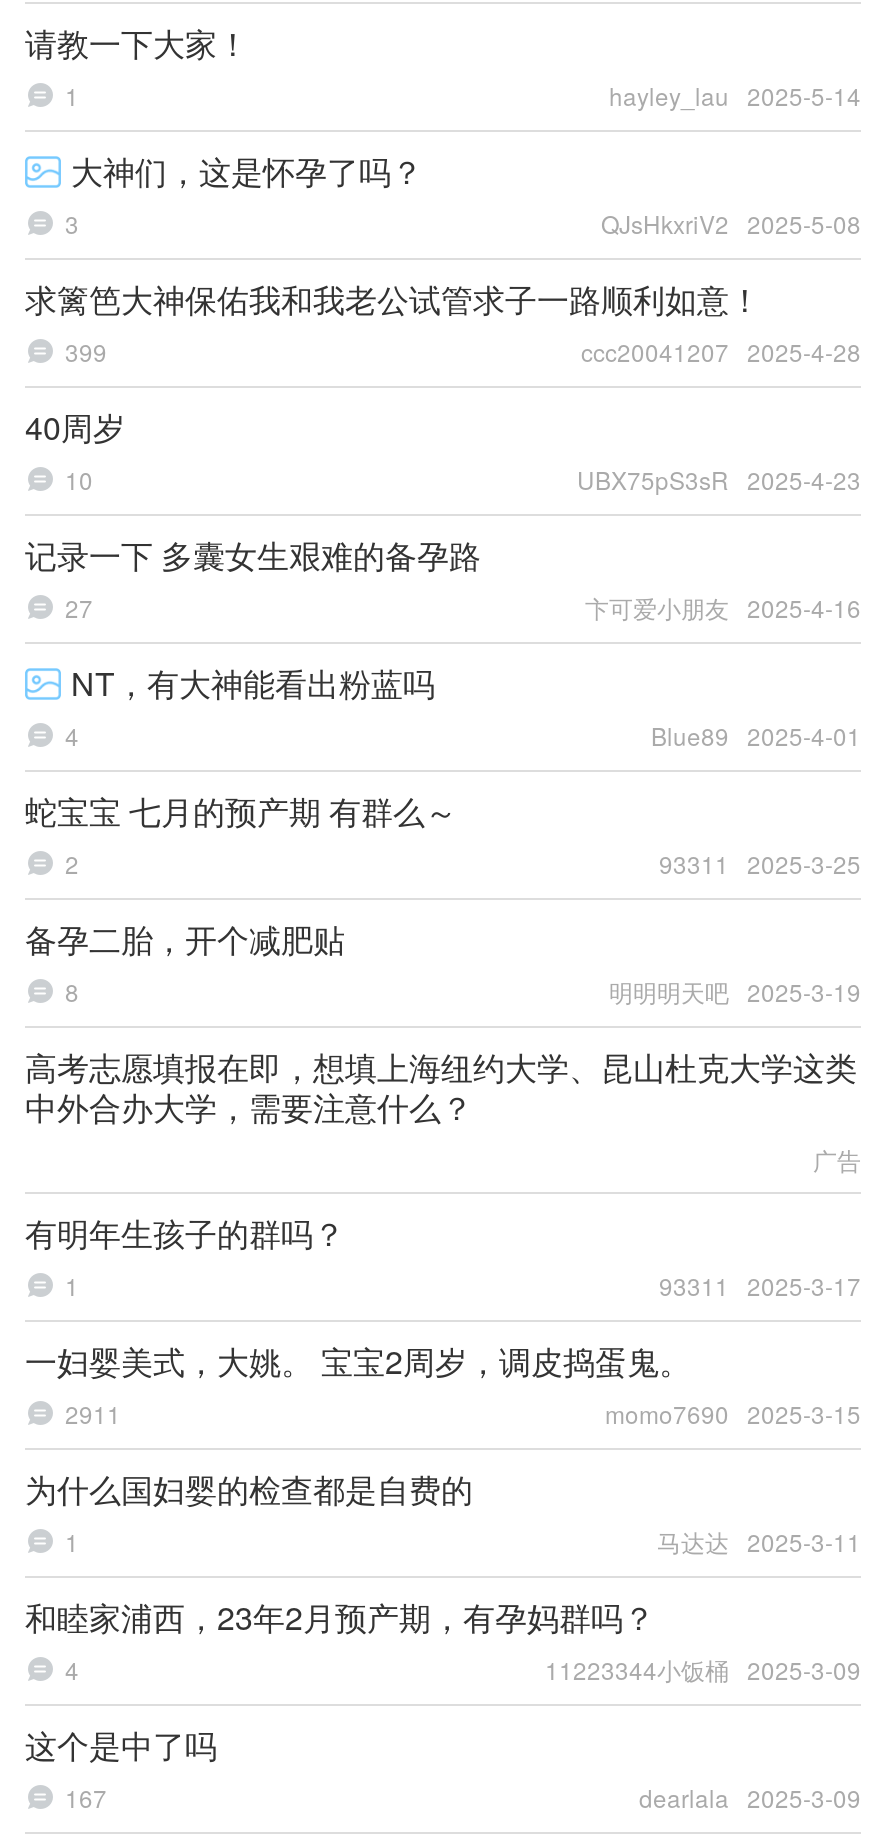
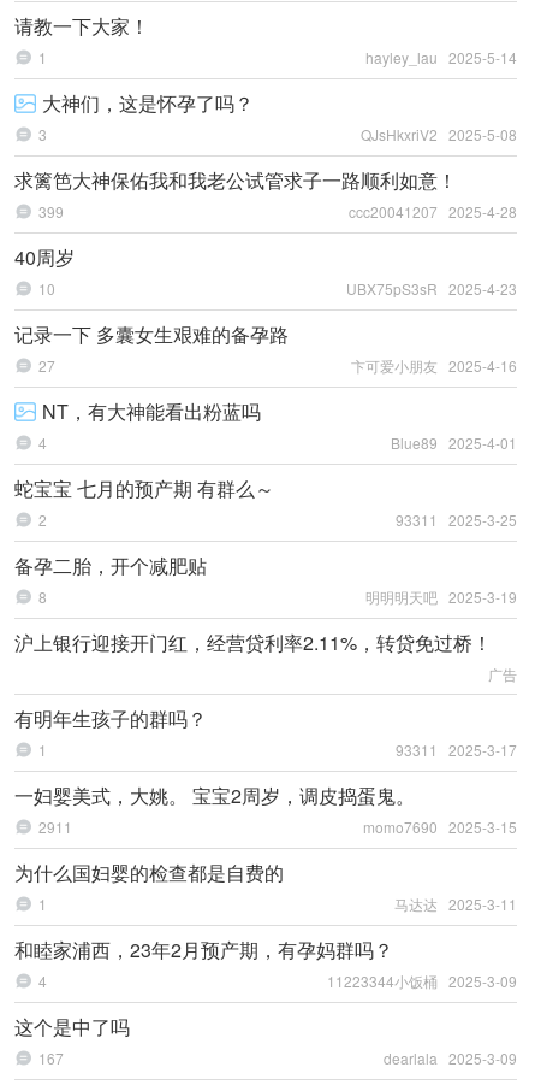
- 高考志愿填报在即，想填上海纽约大学、昆山杜克大学这类
- 中外合办大学，需要注意什么？
+ 沪上银行迎接开门红，经营贷利率2.11%，转贷免过桥！
